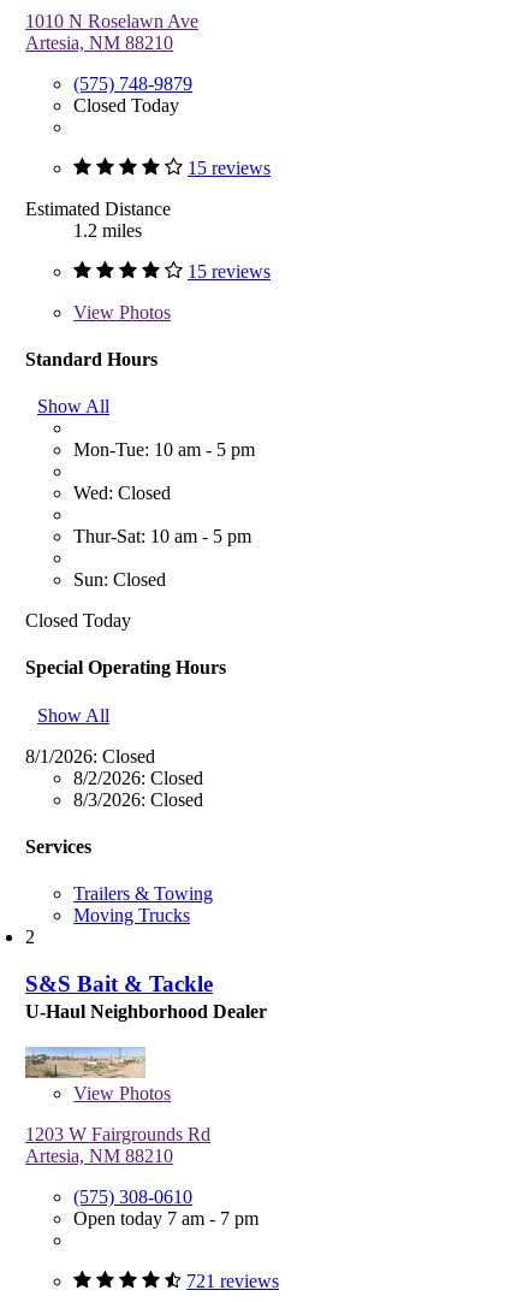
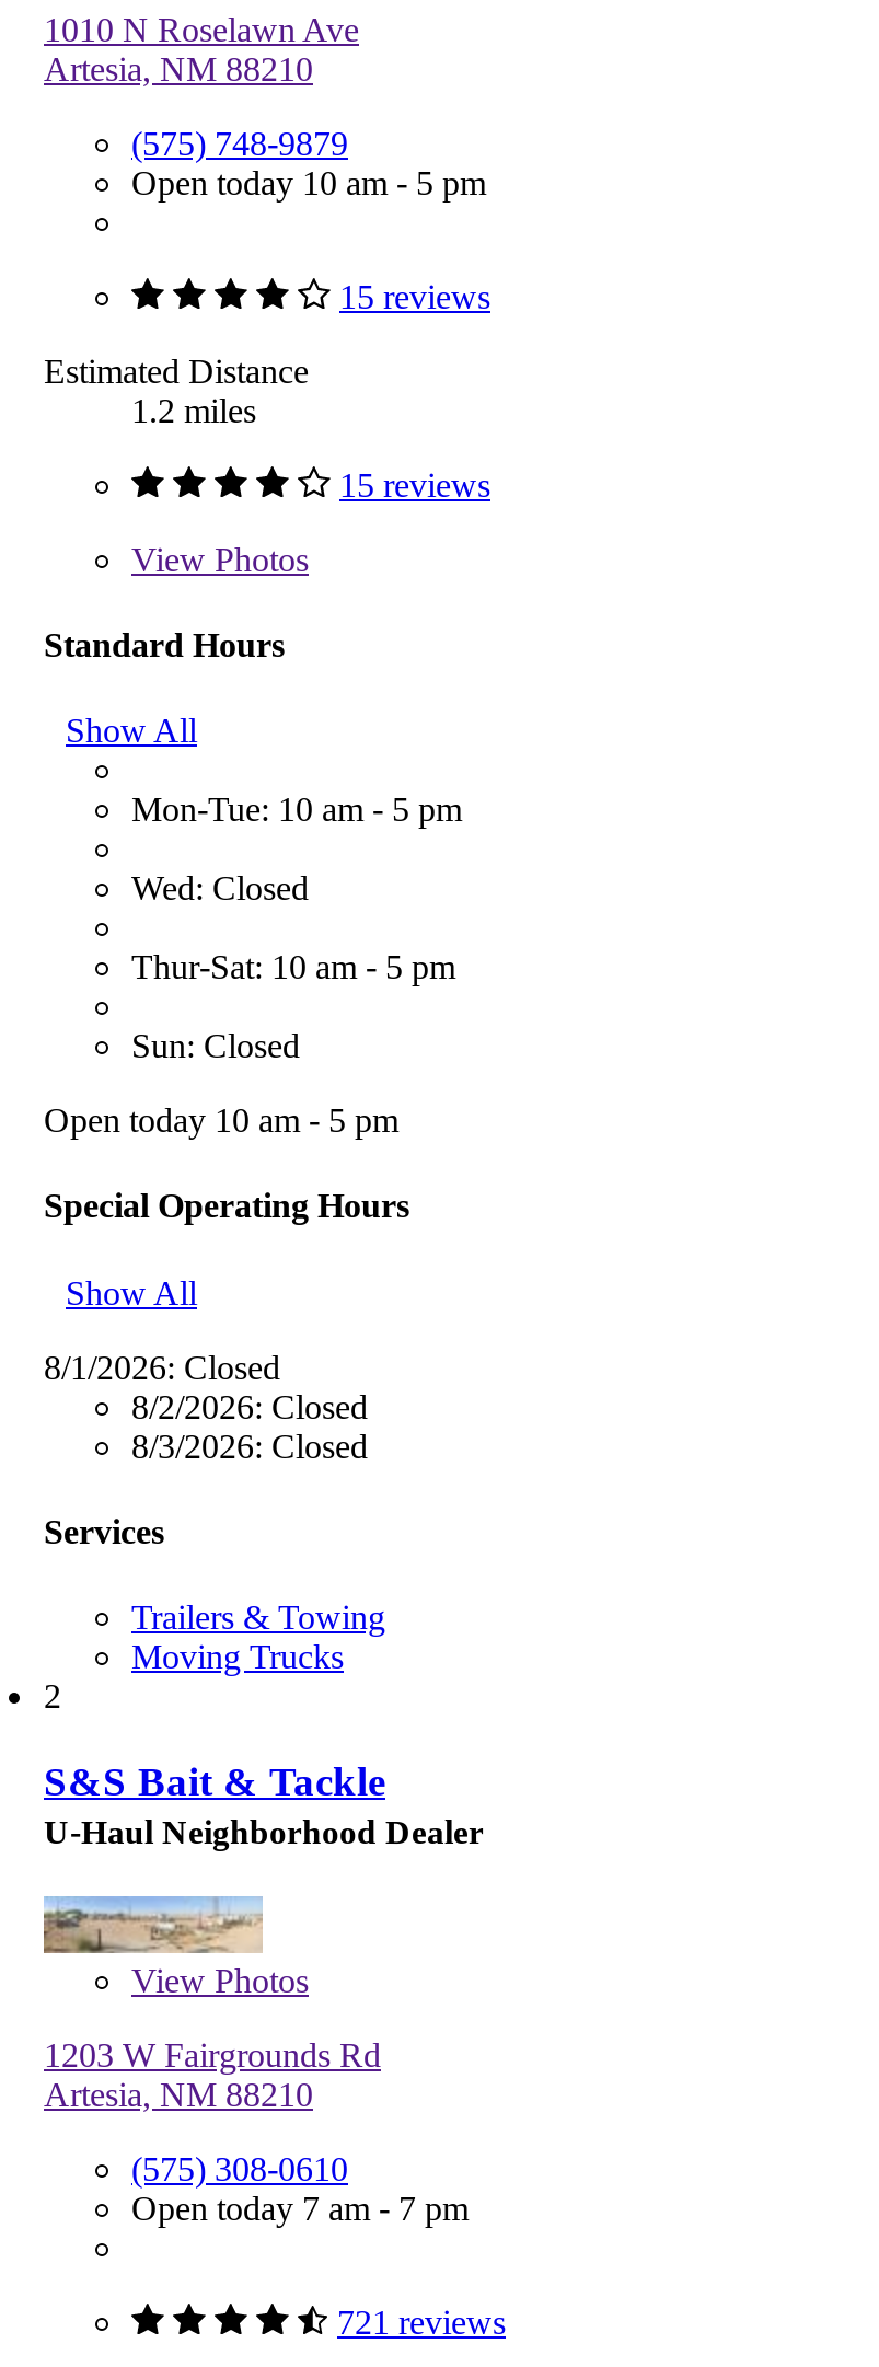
- Closed Today
+ Open today 10 am - 5 pm

- Closed Today
+ Open today 10 am - 5 pm
